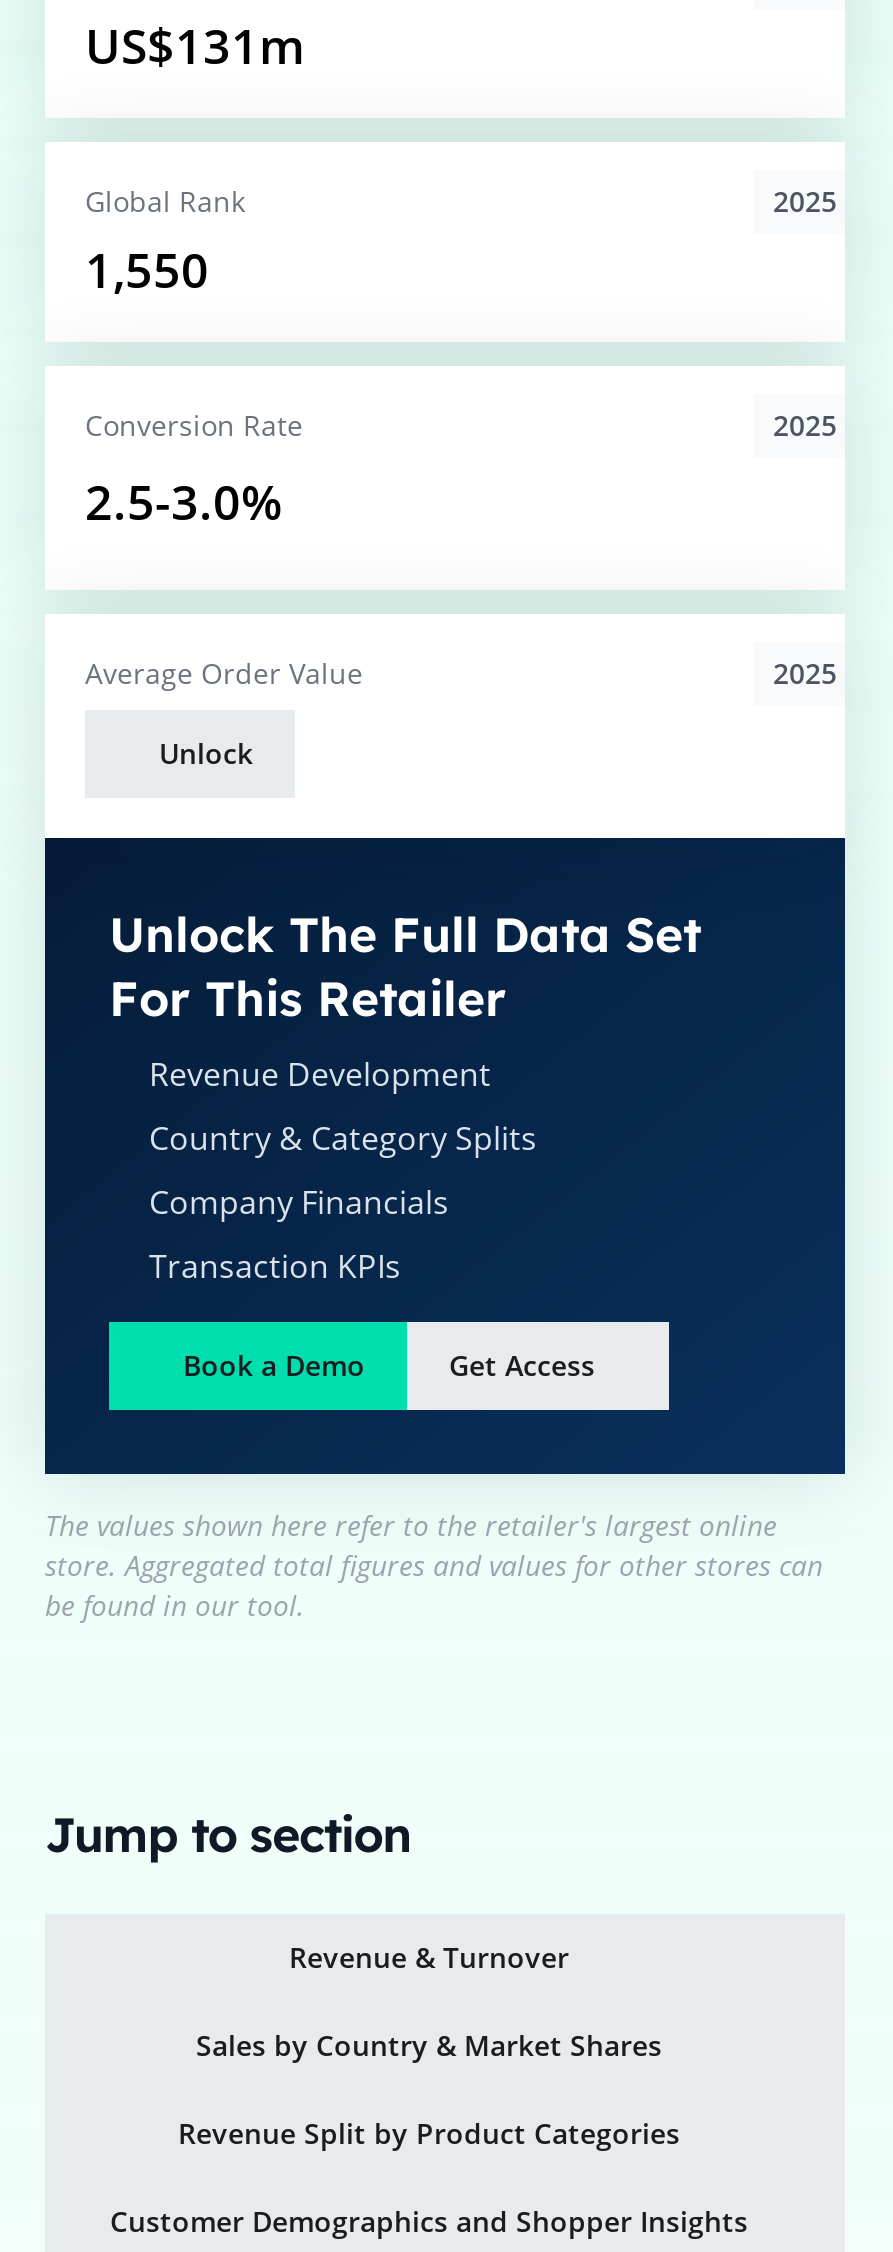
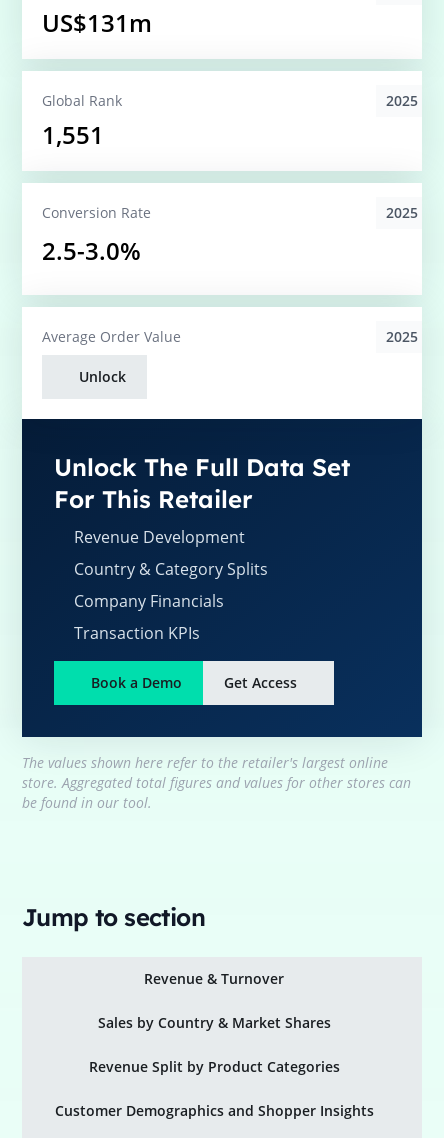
- 1,550
+ 1,551
